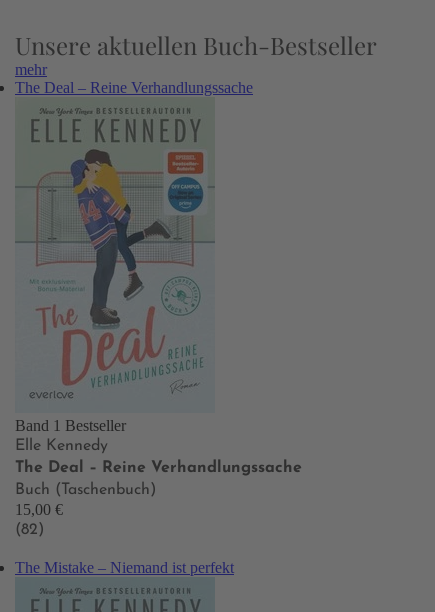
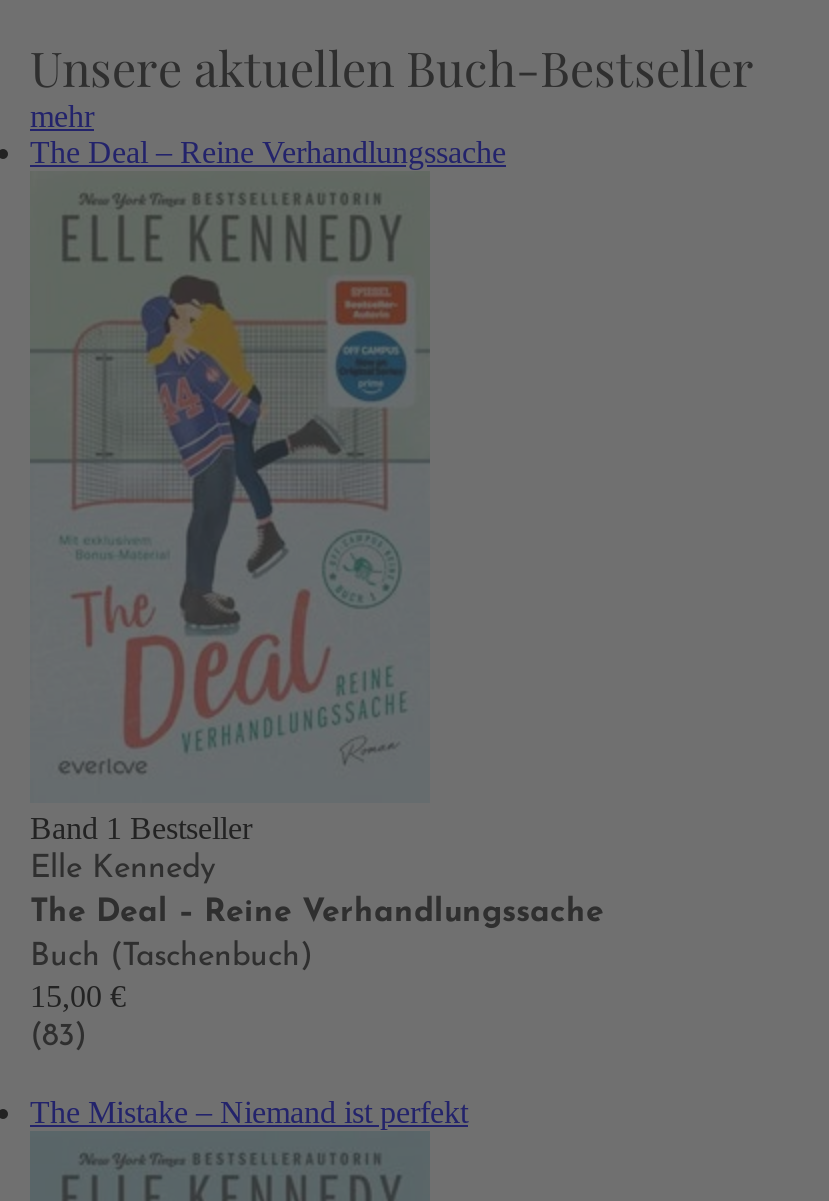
- (82)
+ (83)
